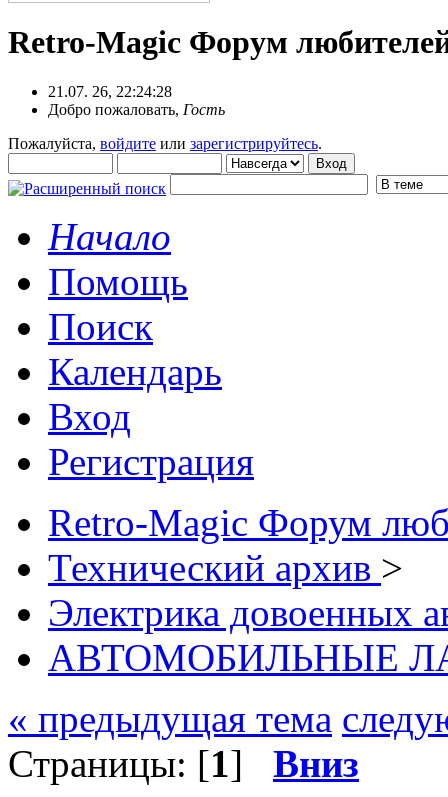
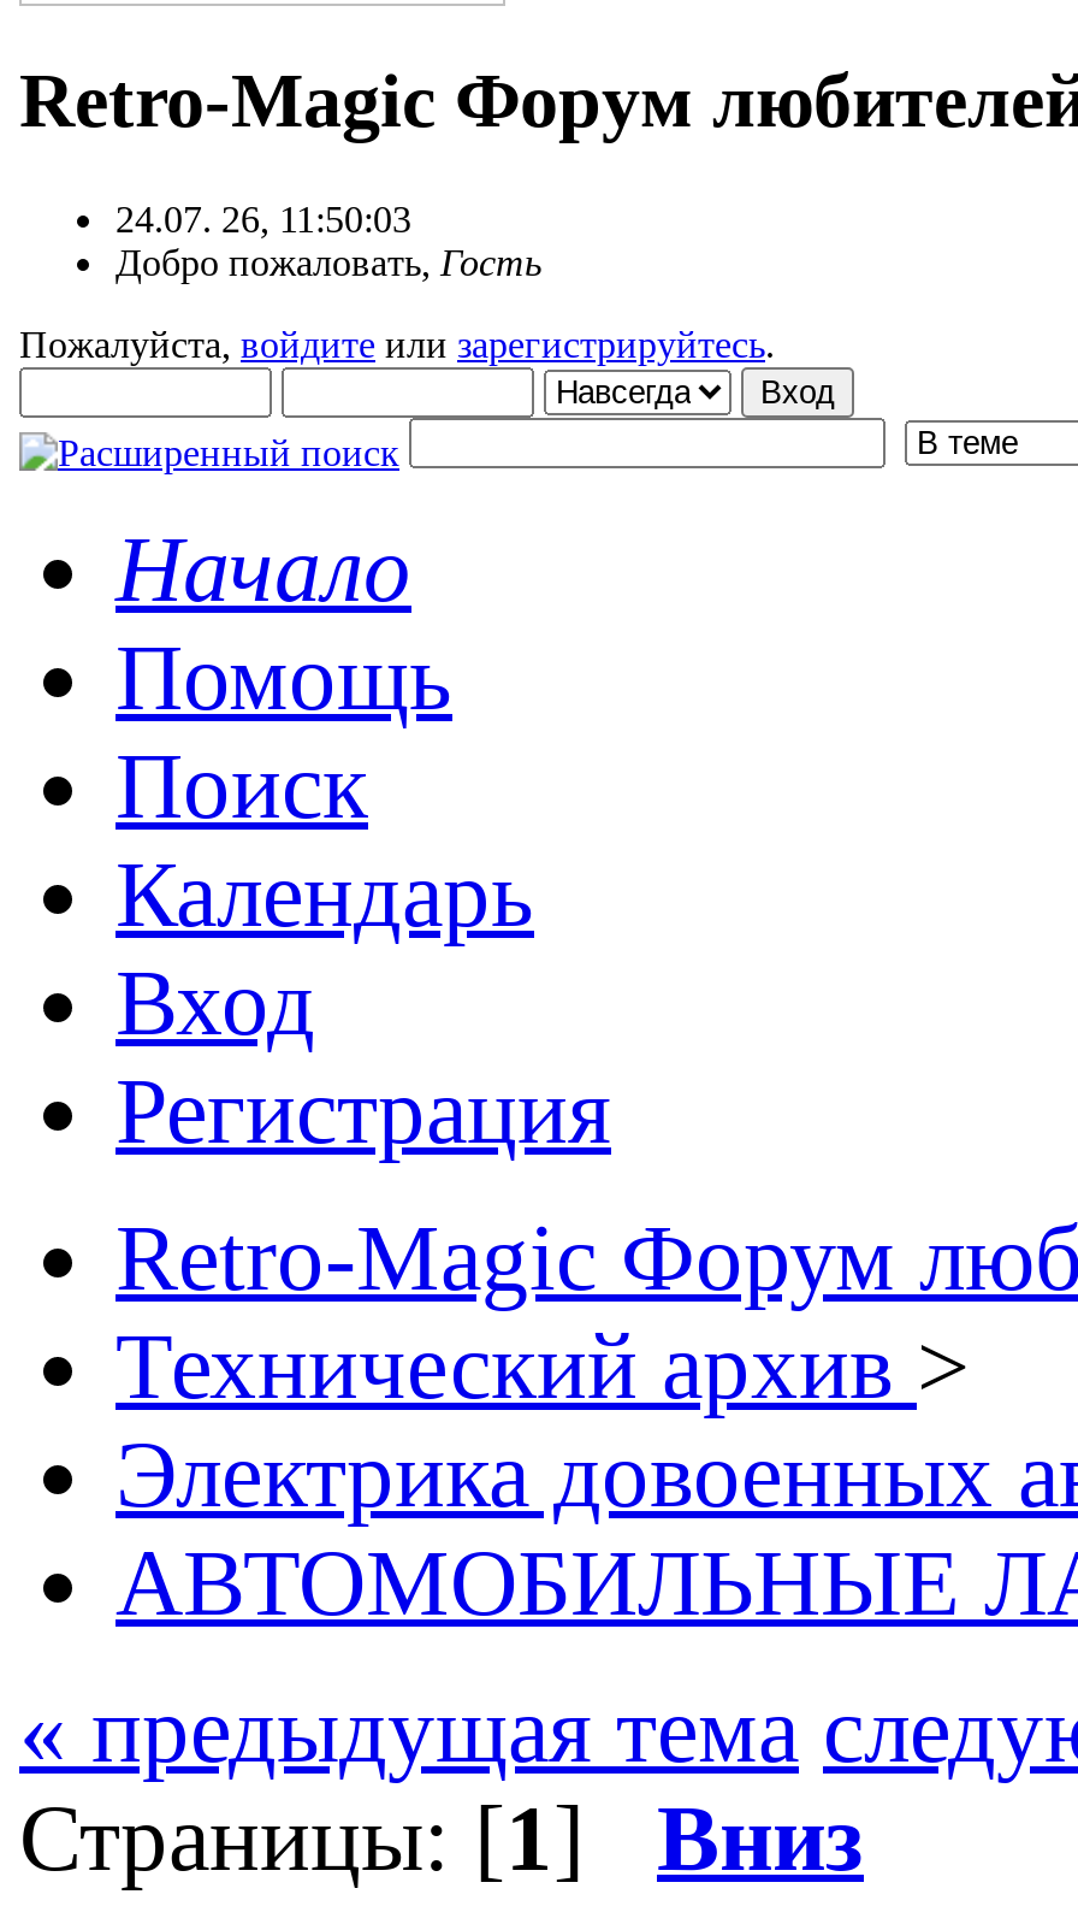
- 21.07. 26, 22:24:28
+ 24.07. 26, 11:50:03
